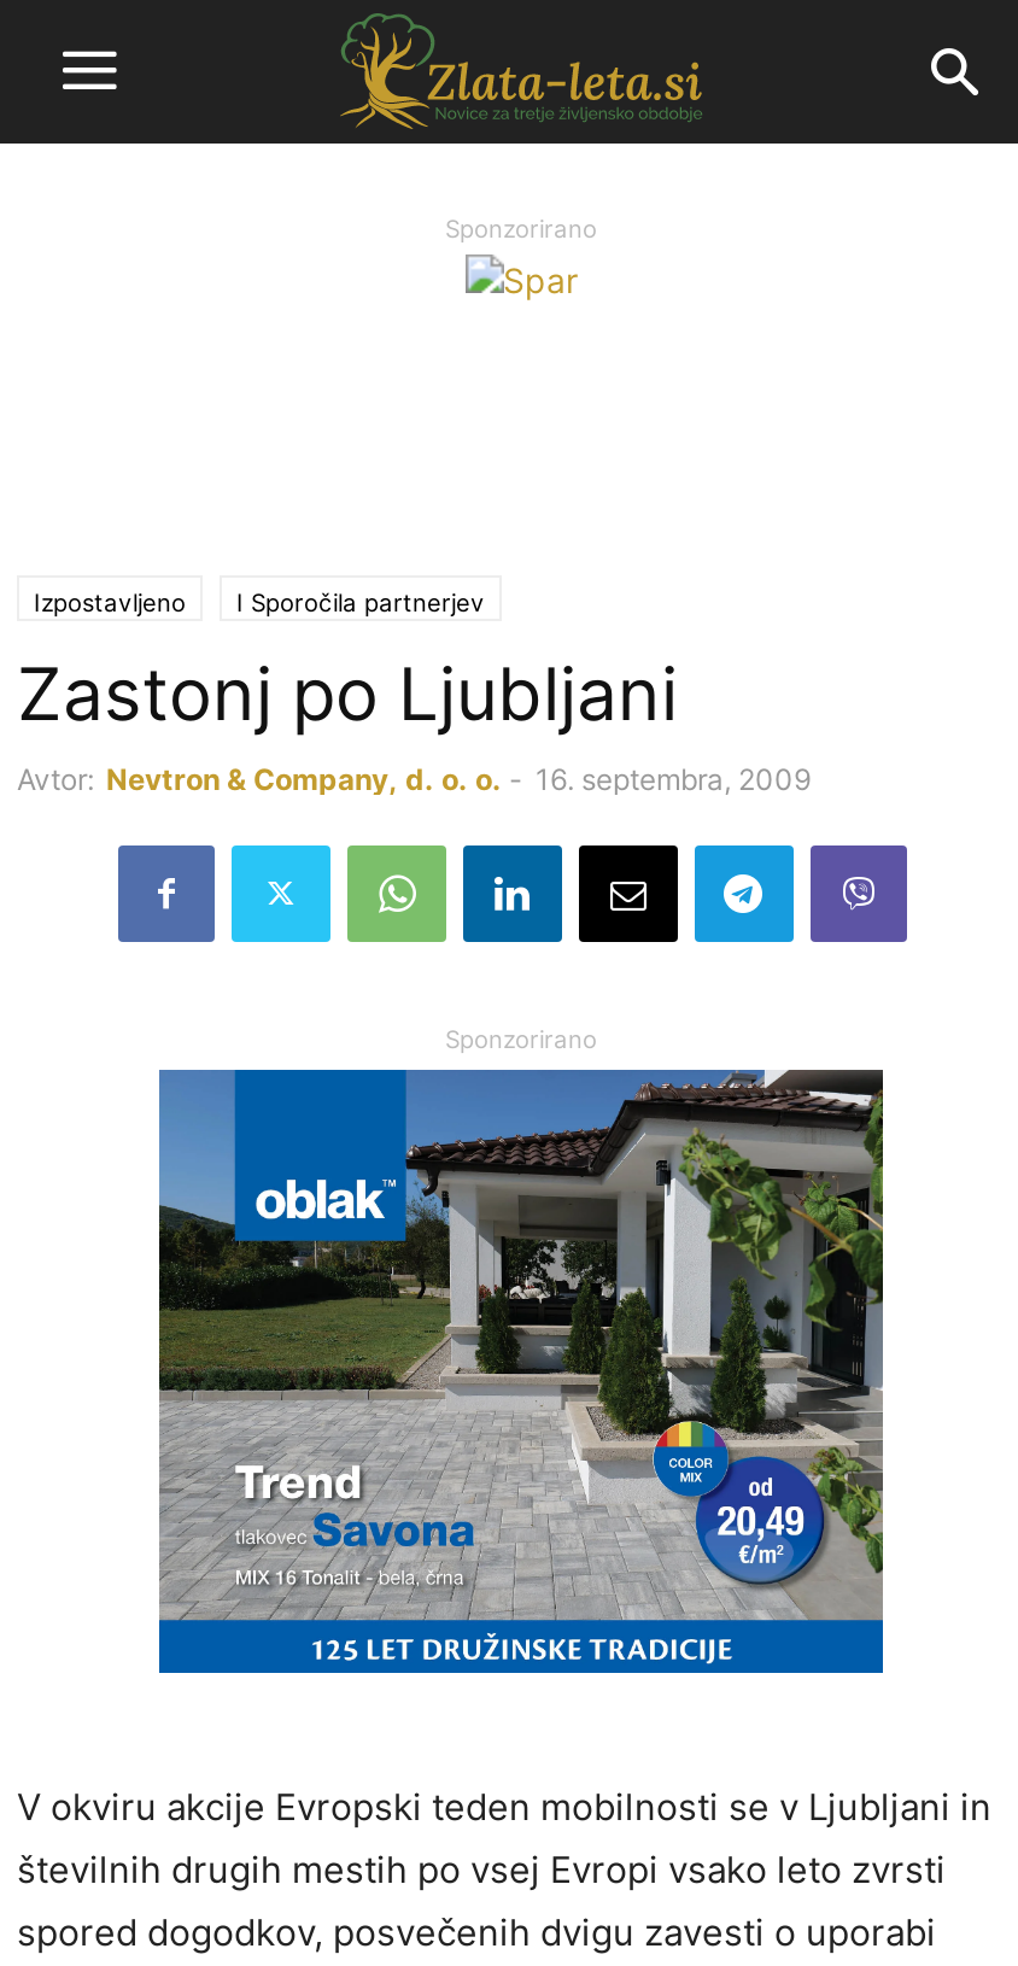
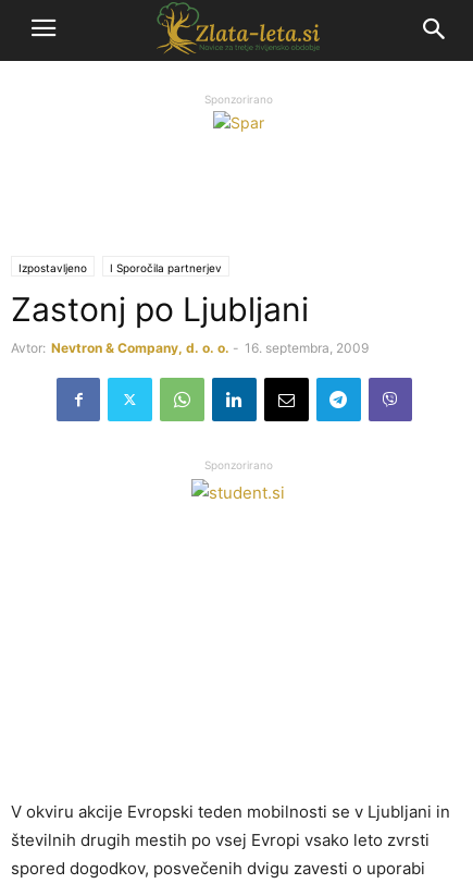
- [image]
